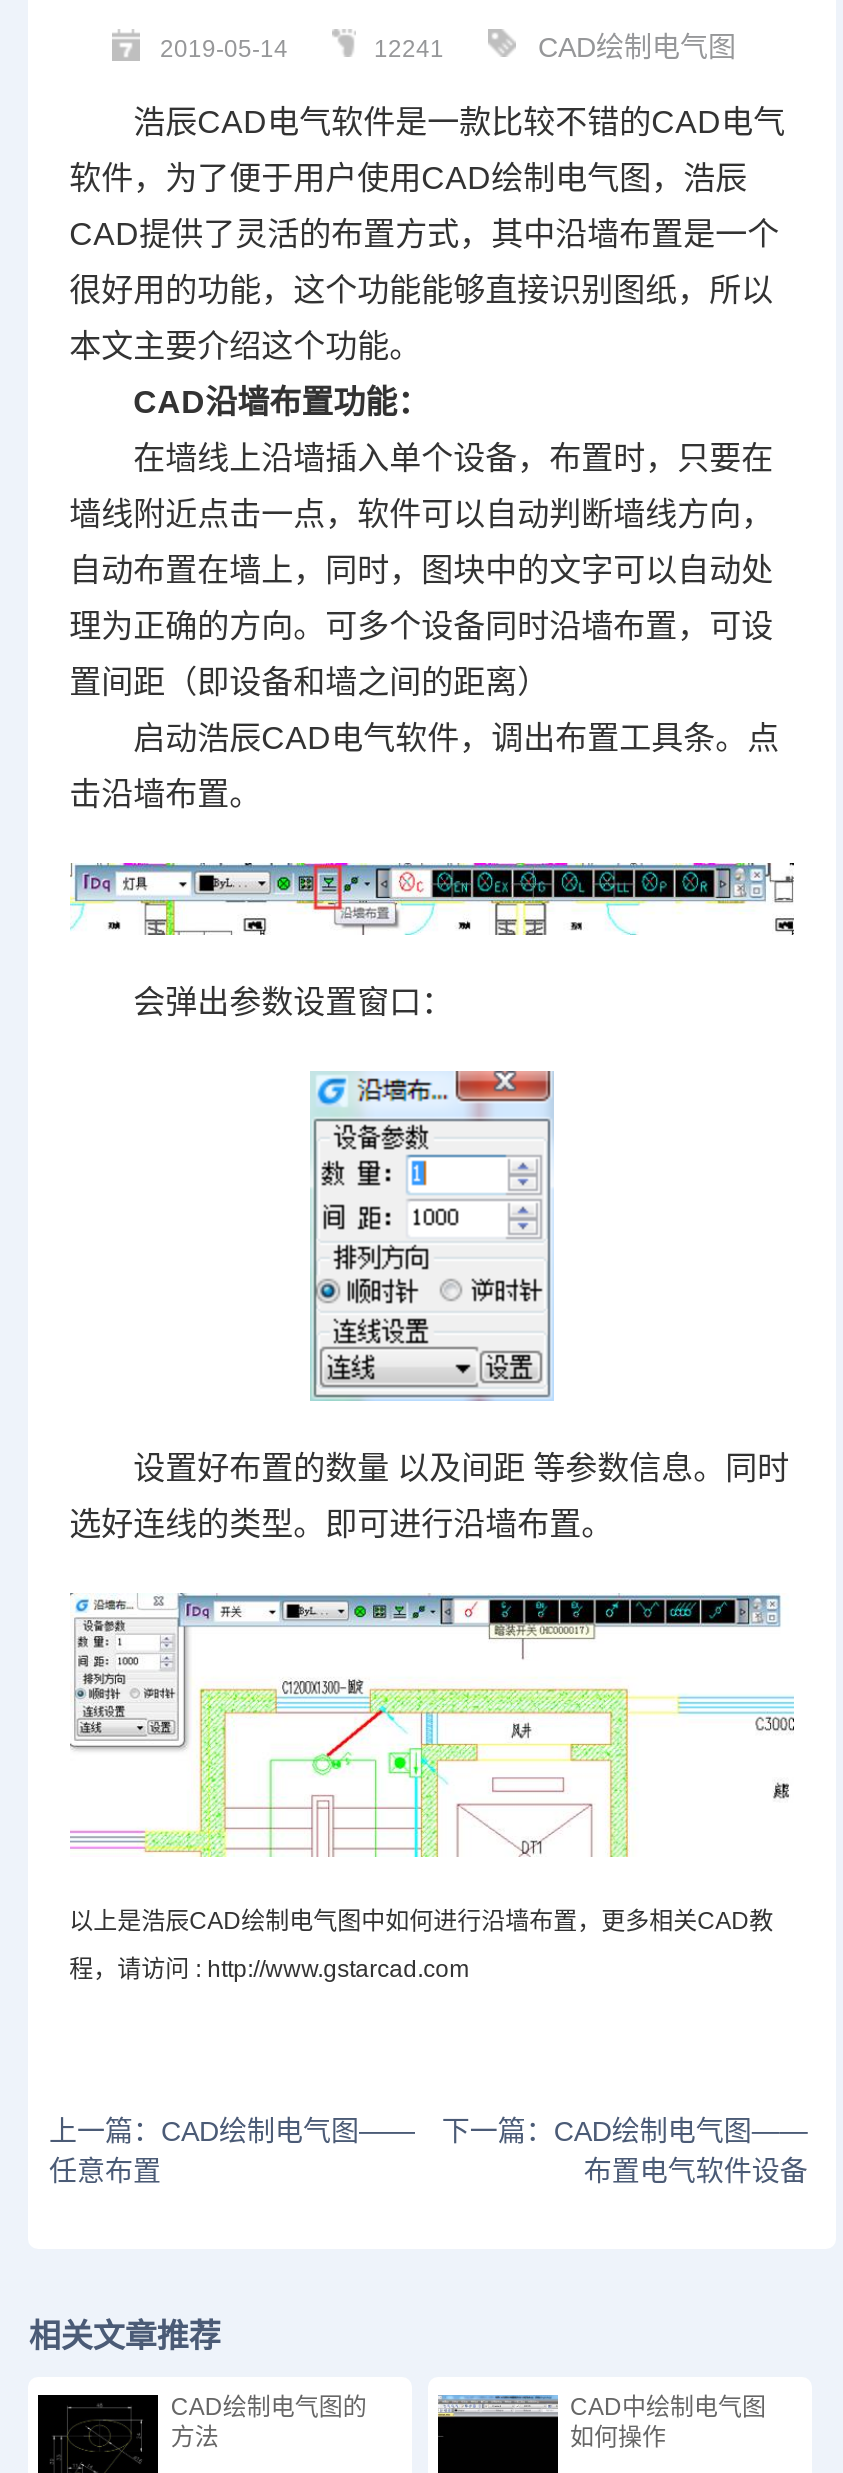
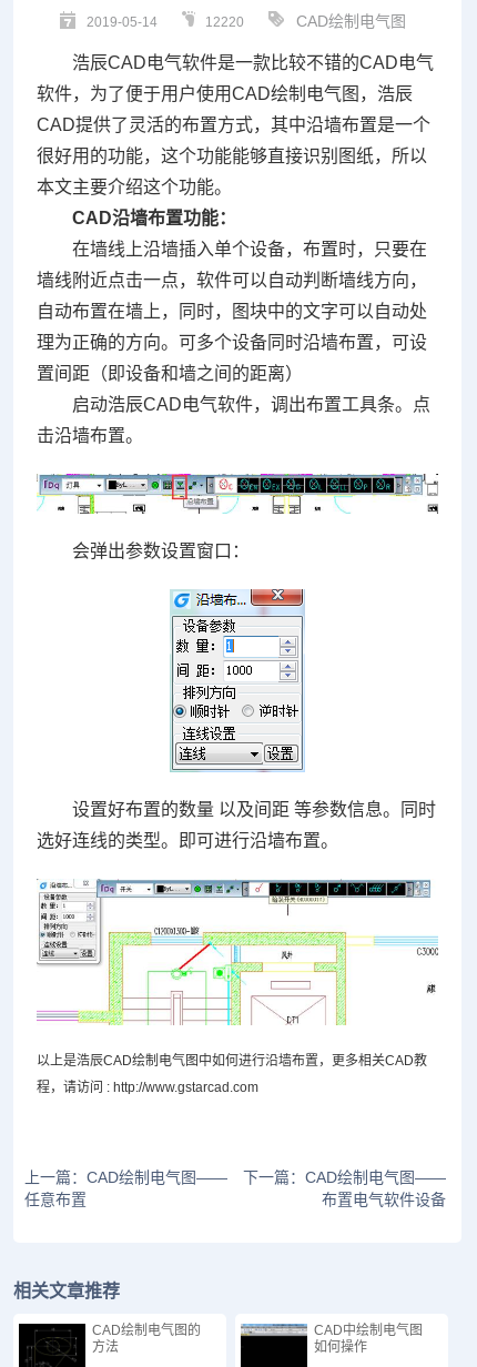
- 12241
+ 12220
